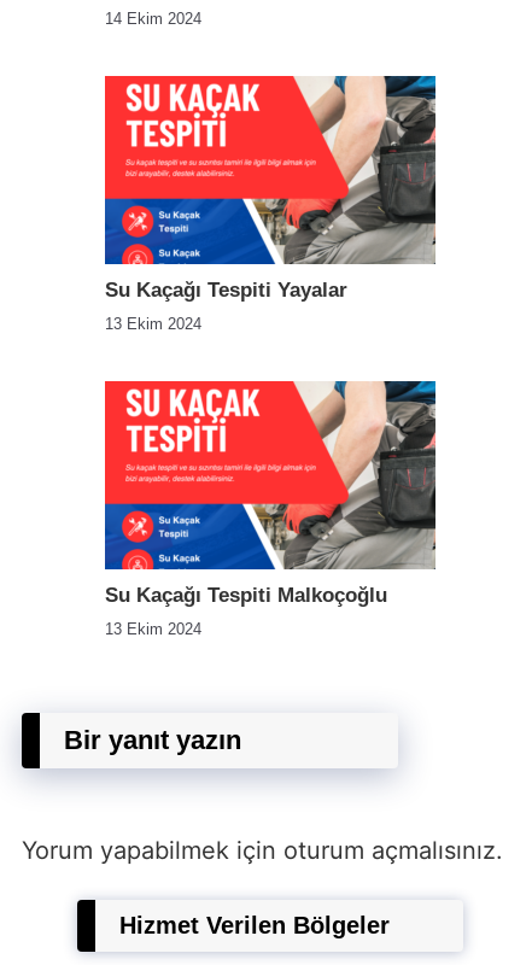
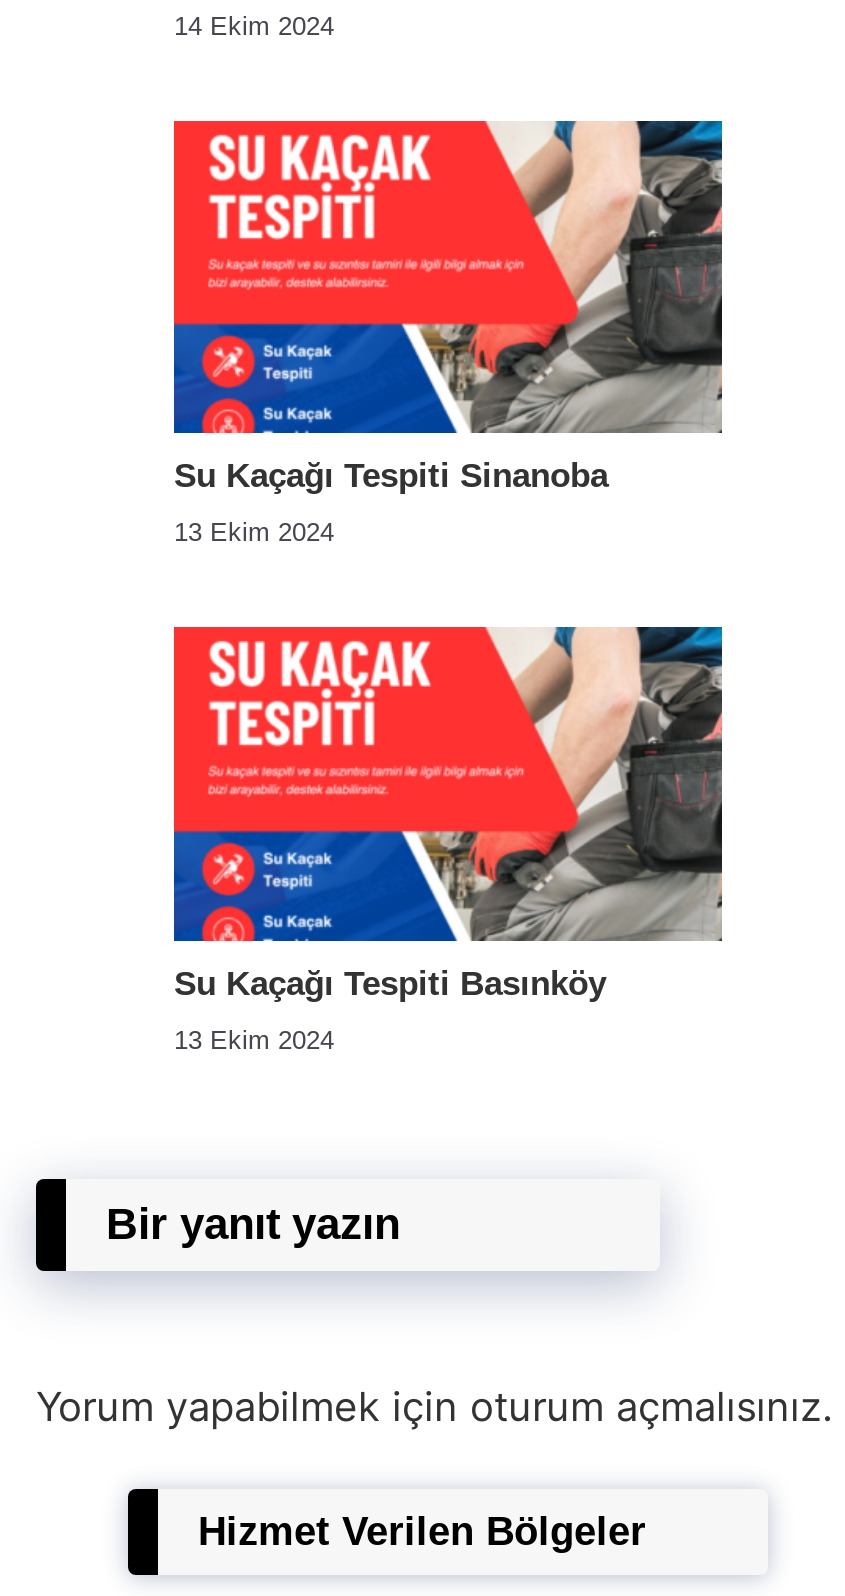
- Su Kaçağı Tespiti Yayalar
+ Su Kaçağı Tespiti Sinanoba

- Su Kaçağı Tespiti Malkoçoğlu
+ Su Kaçağı Tespiti Basınköy
